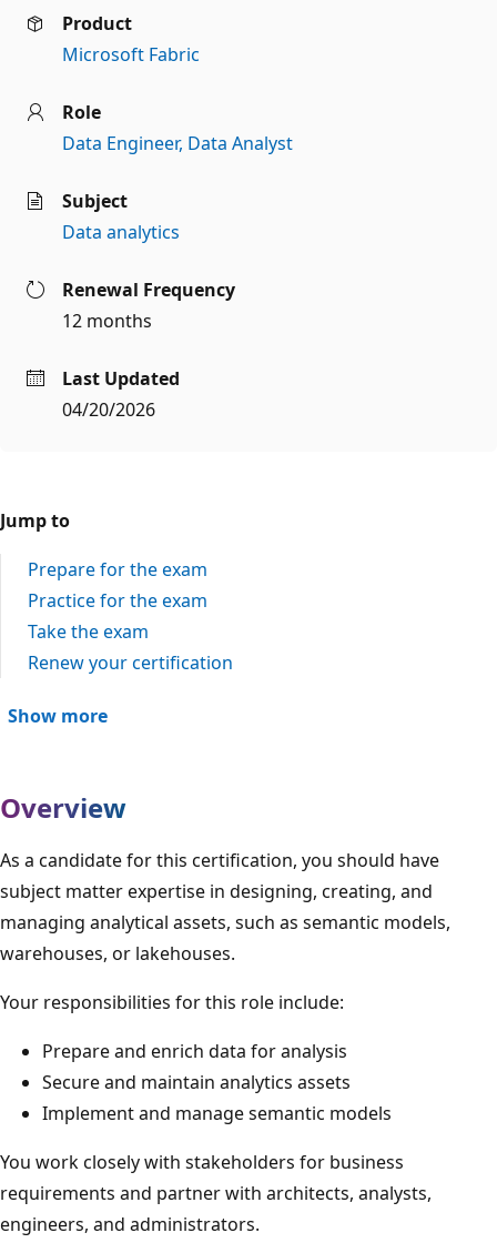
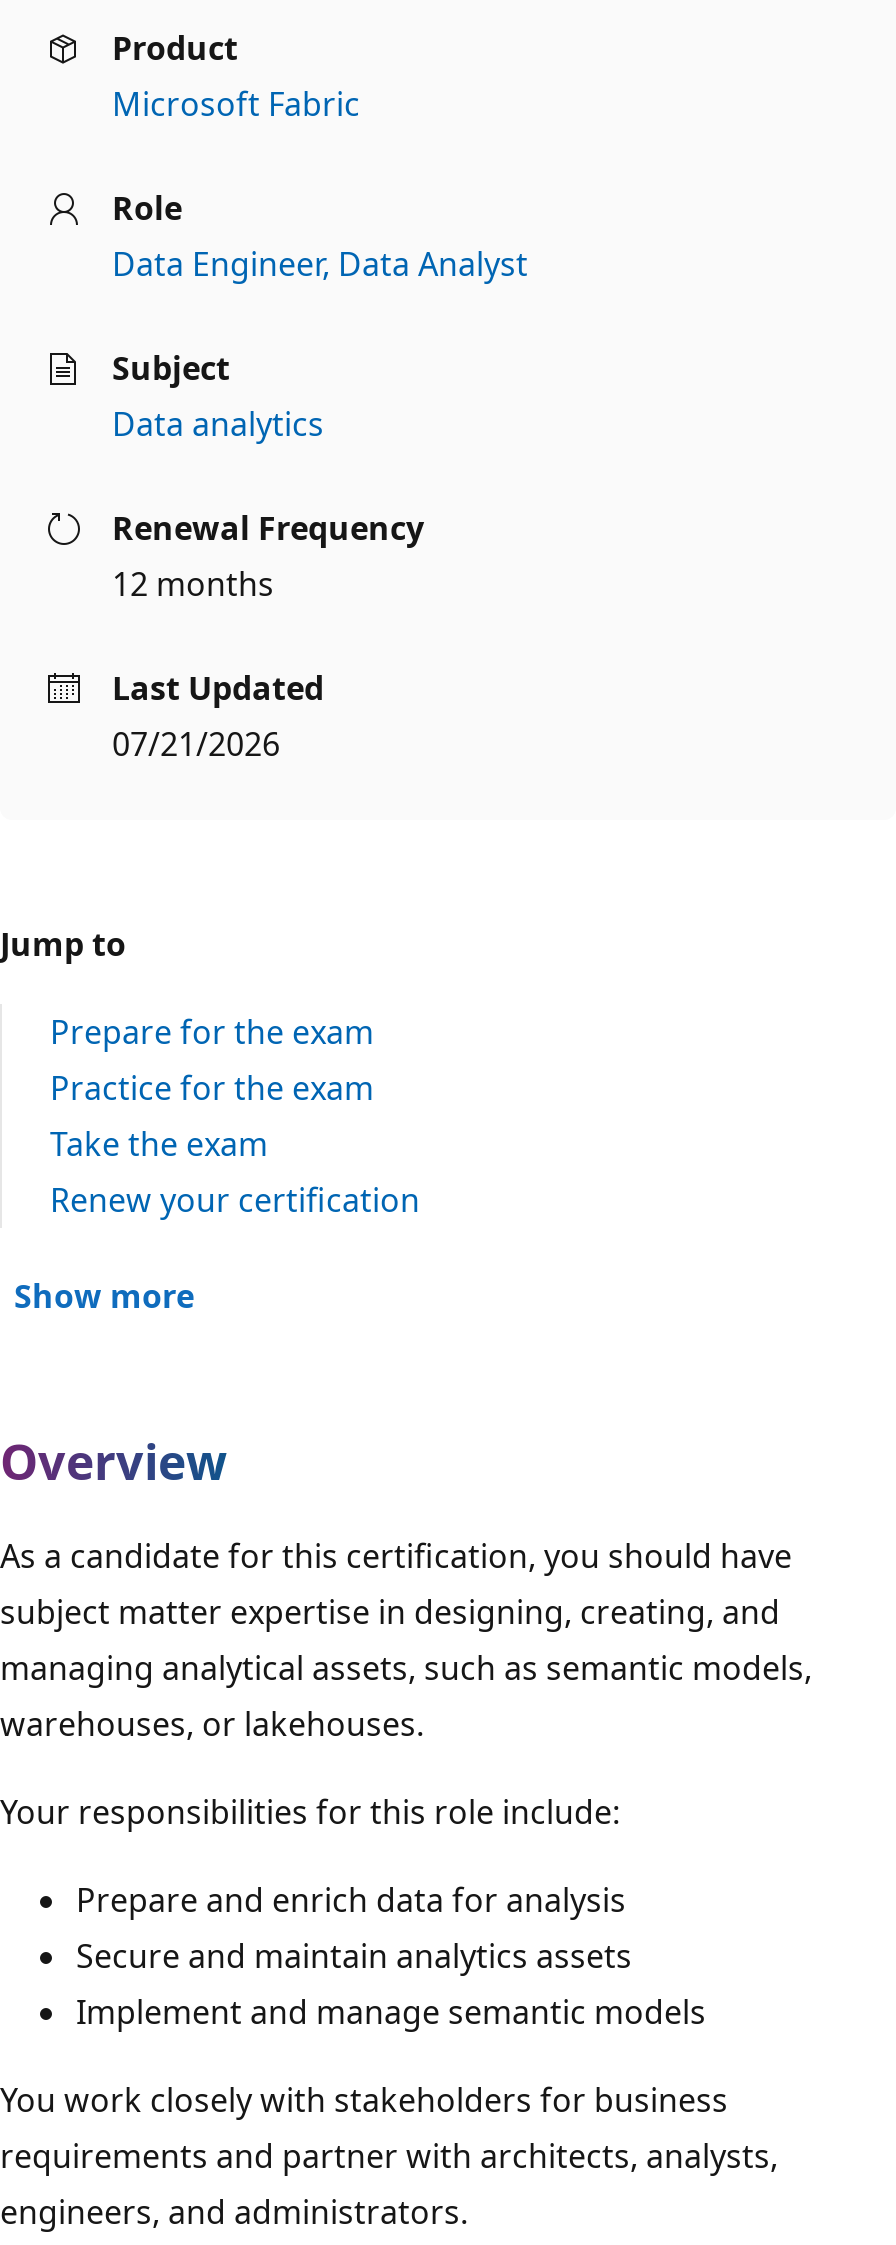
- 04/20/2026
+ 07/21/2026
